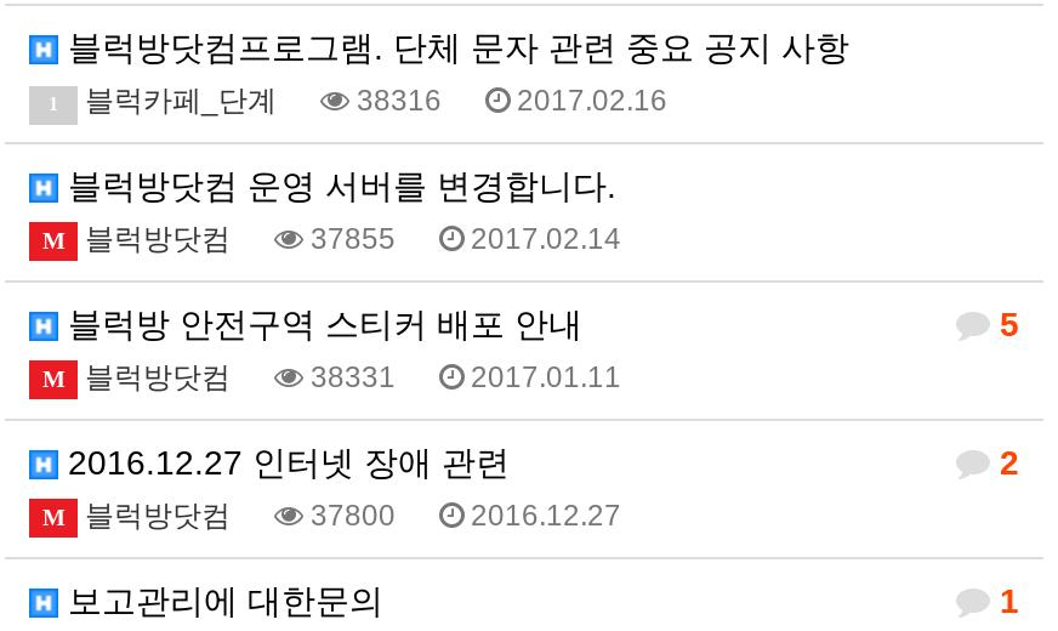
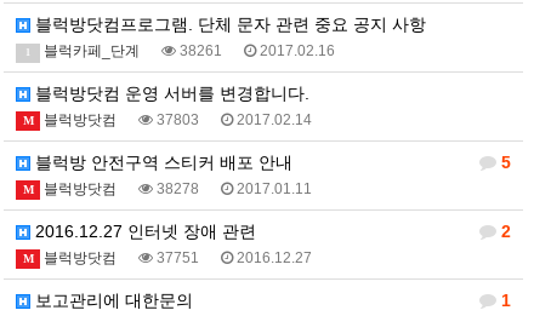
- 38316 2017.02.16
+ 38261 2017.02.16

- 37855 2017.02.14
+ 37803 2017.02.14

- 38331 2017.01.11
+ 38278 2017.01.11

- 37800 2016.12.27
+ 37751 2016.12.27
